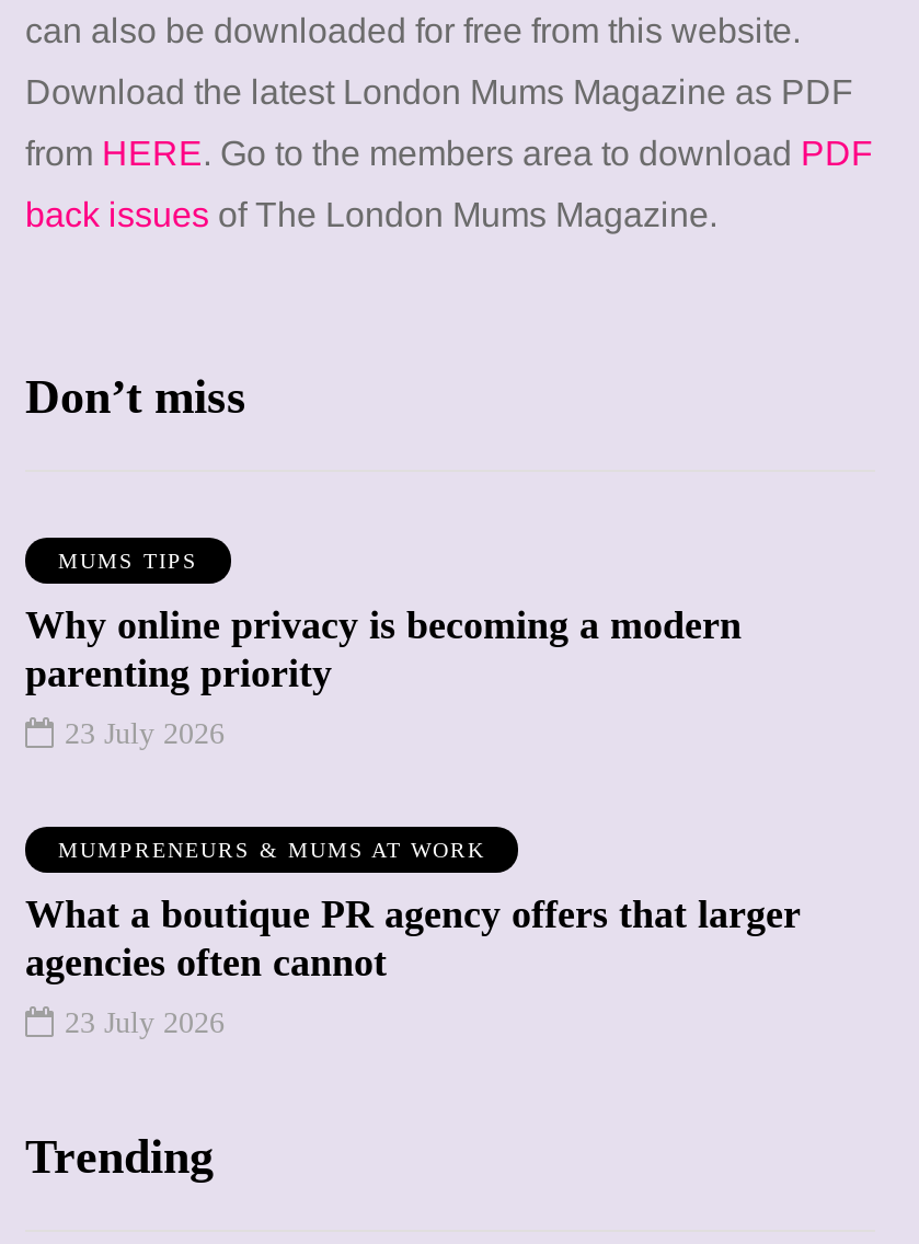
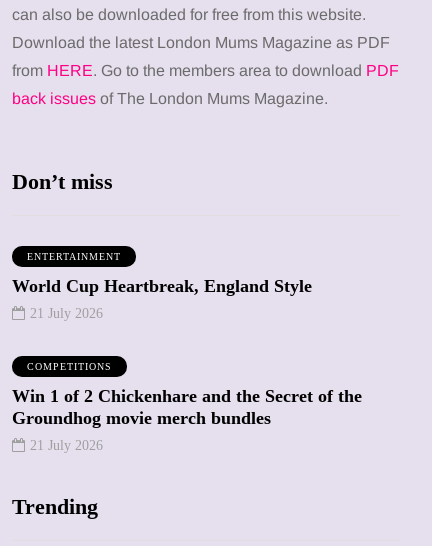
- MUMS TIPS
+ ENTERTAINMENT

- Why online privacy is becoming a modern
- parenting priority
+ World Cup Heartbreak, England Style

- 23 July 2026
+ 21 July 2026

- MUMPRENEURS & MUMS AT WORK
+ COMPETITIONS

- What a boutique PR agency offers that larger
- agencies often cannot
+ Win 1 of 2 Chickenhare and the Secret of the
+ Groundhog movie merch bundles

- 23 July 2026
+ 21 July 2026
